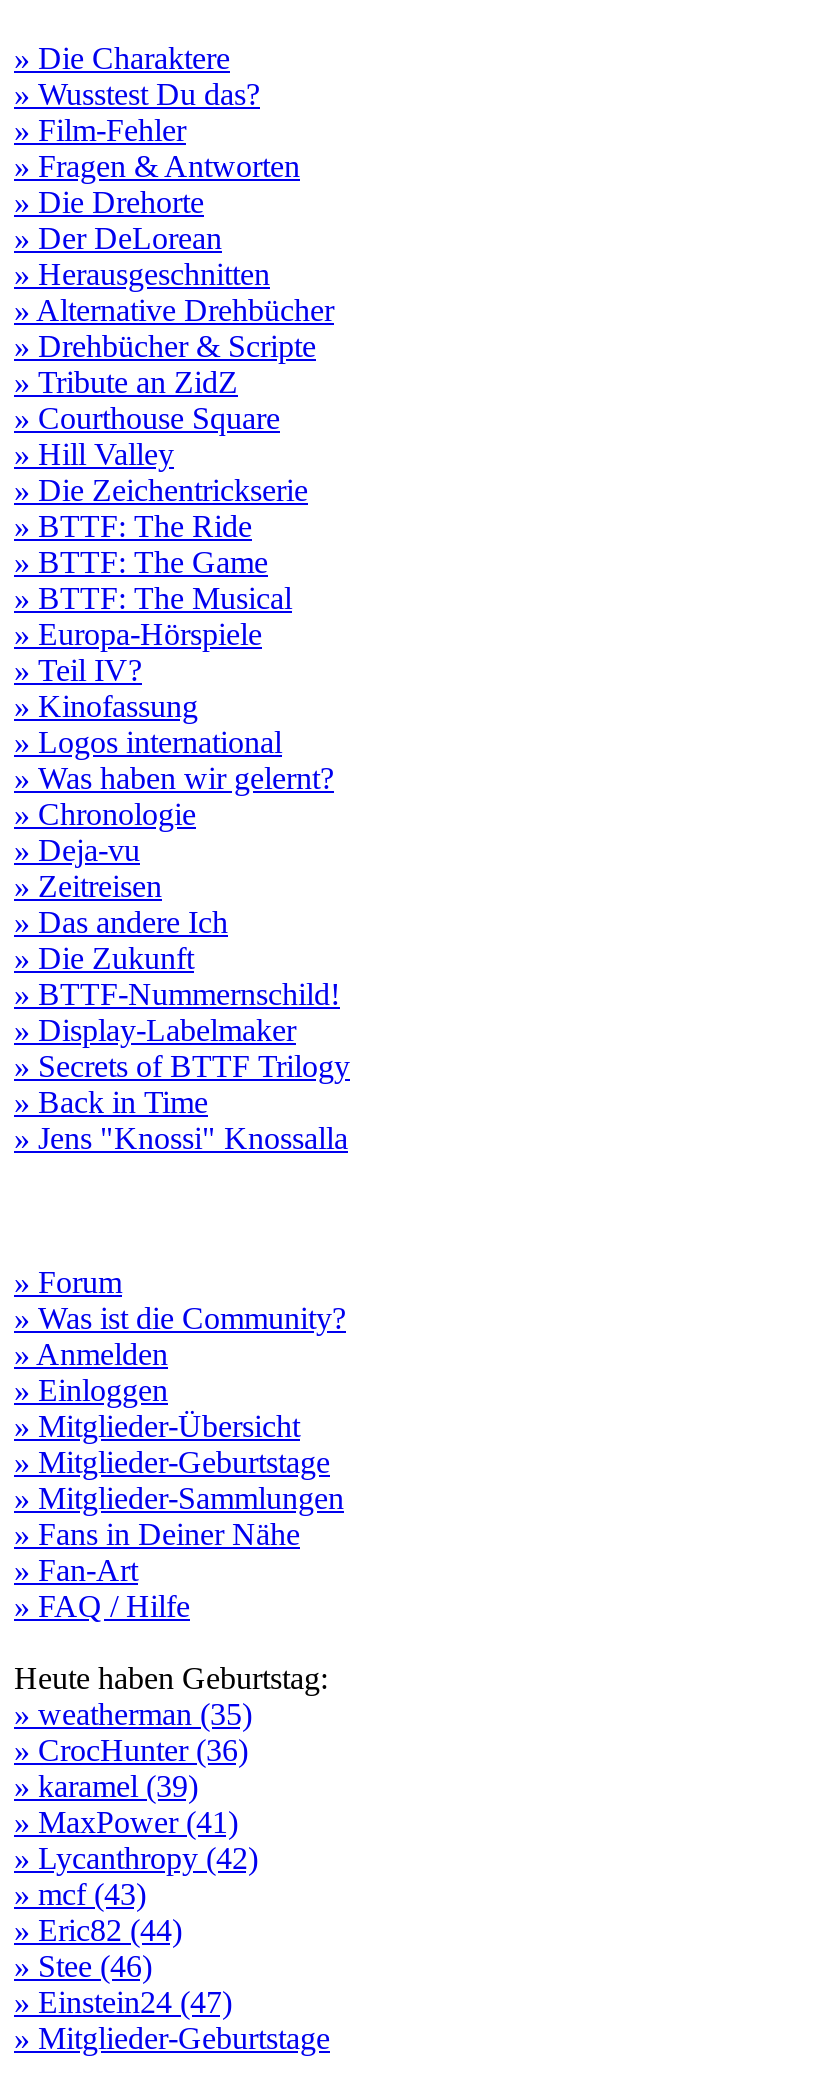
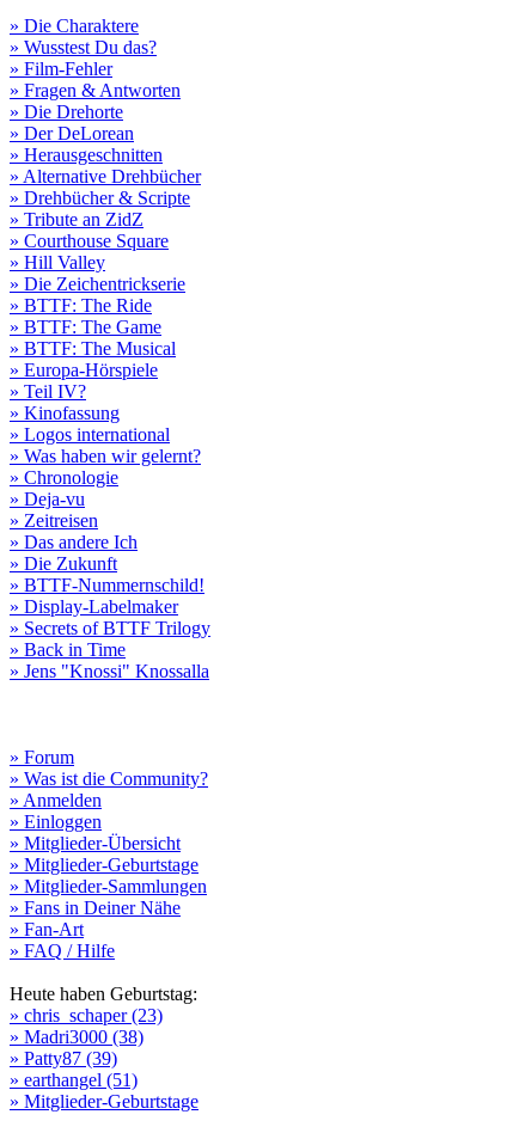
- » weatherman (35)
- » CrocHunter (36)
- » karamel (39)
- » MaxPower (41)
- » Lycanthropy (42)
- » mcf (43)
- » Eric82 (44)
- » Stee (46)
- » Einstein24 (47)
+ » chris_schaper (23)
+ » Madri3000 (38)
+ » Patty87 (39)
+ » earthangel (51)
